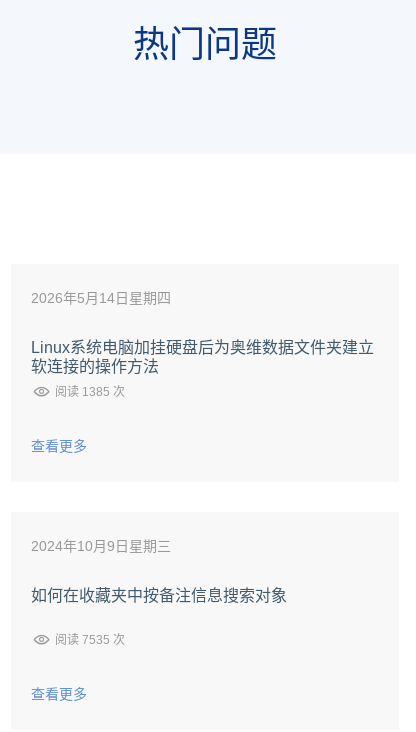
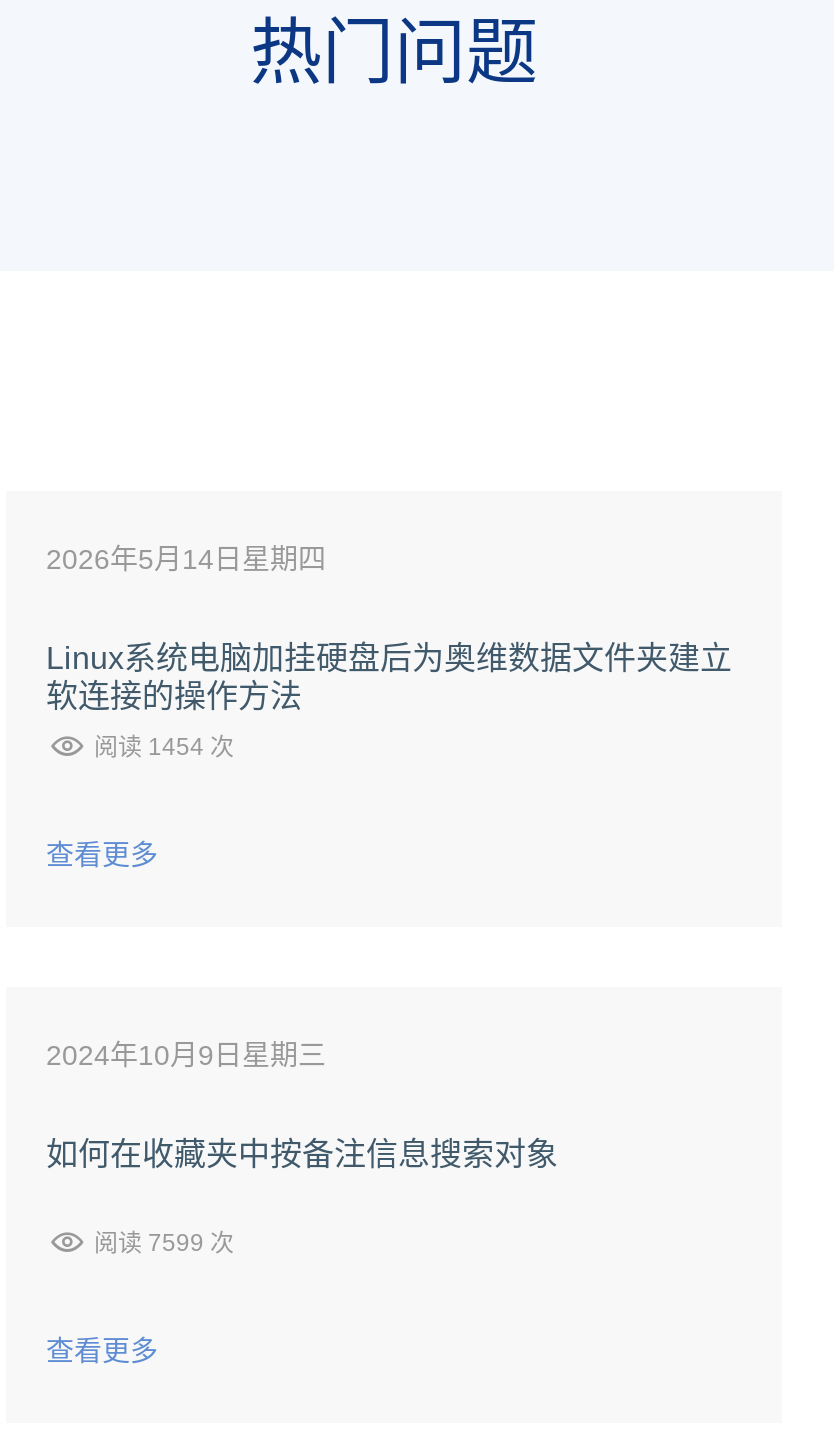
- 阅读 1385 次
+ 阅读 1454 次

- 阅读 7535 次
+ 阅读 7599 次
